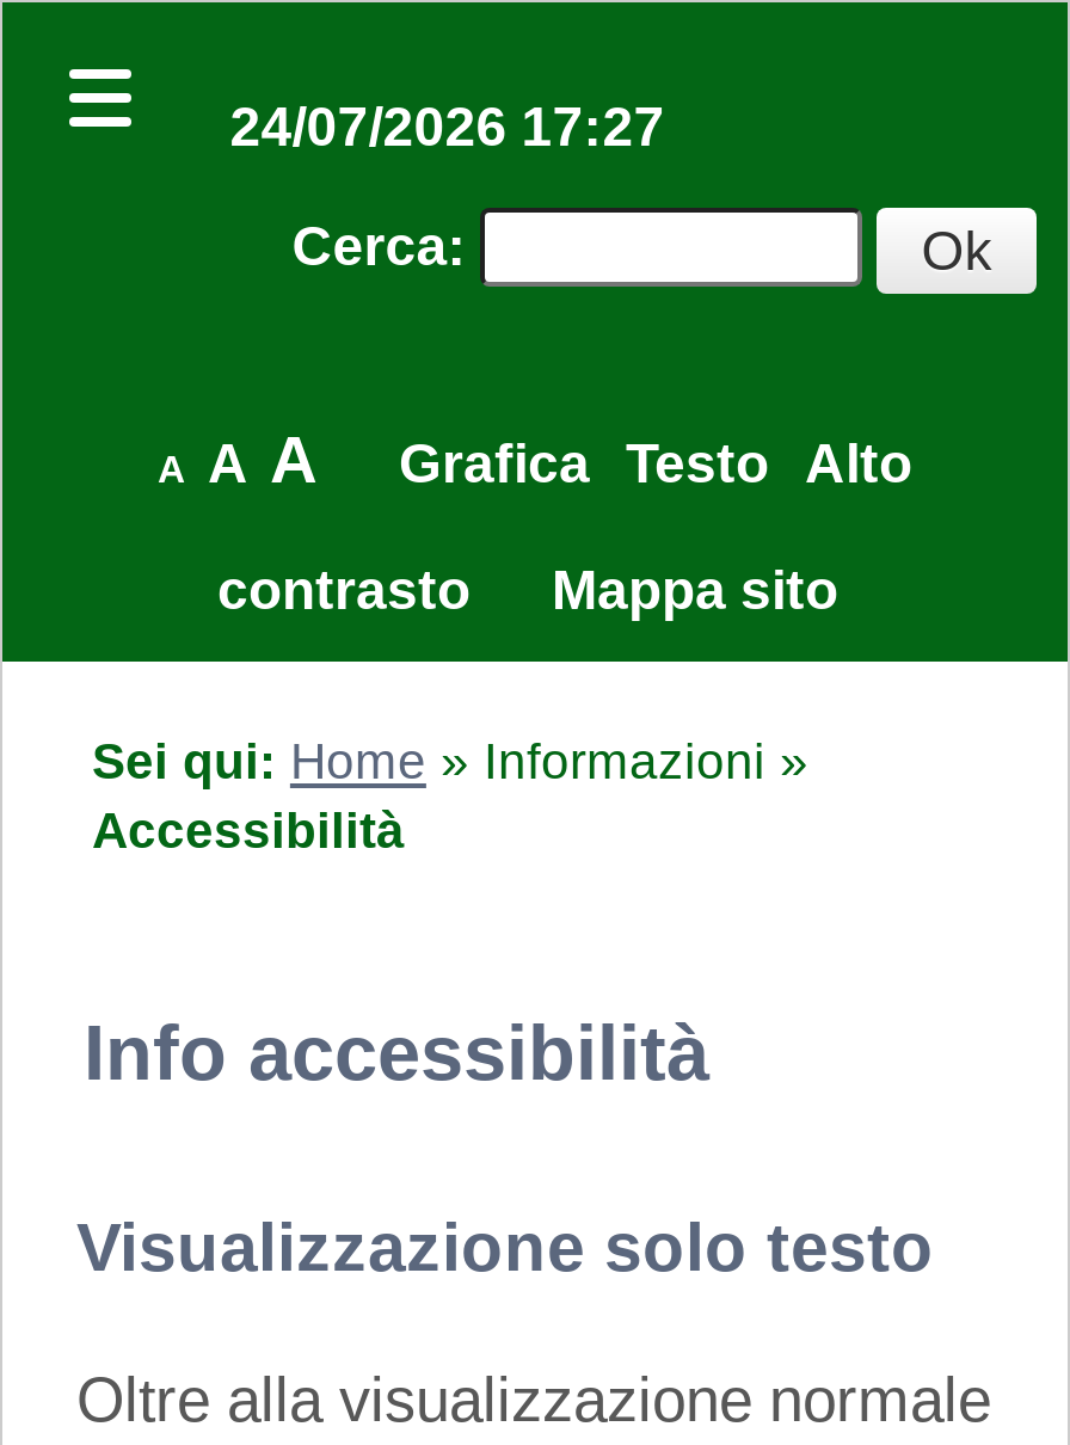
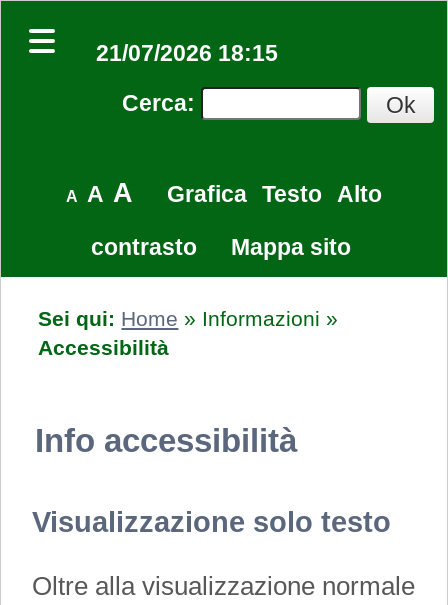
- 24/07/2026 17:27
+ 21/07/2026 18:15
